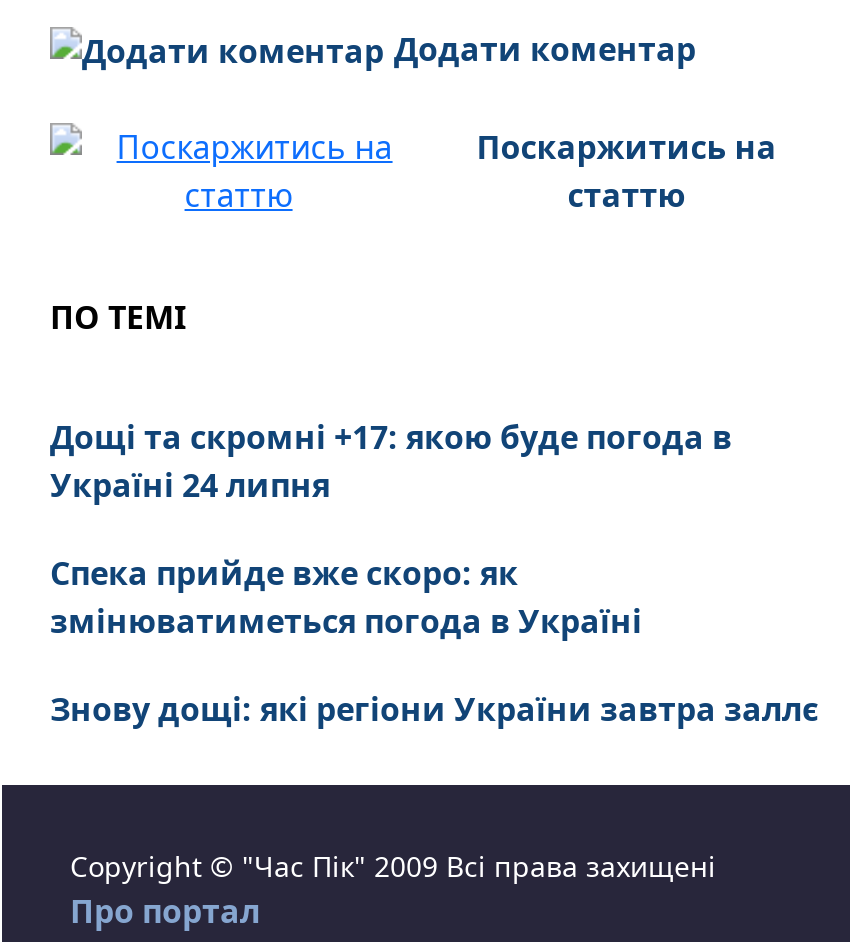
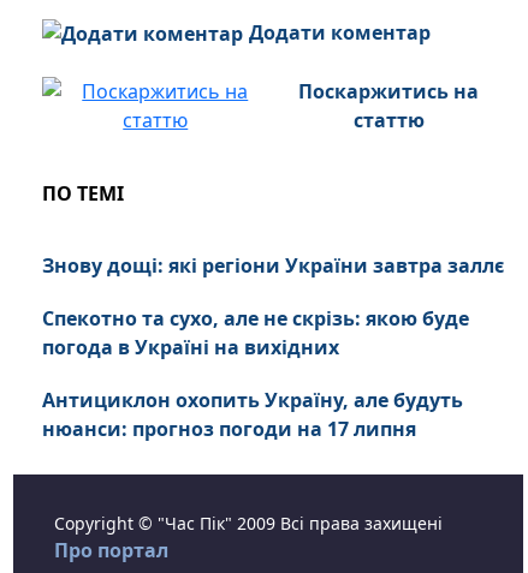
- Дощі та скромні +17: якою буде погода в
- Україні 24 липня
- Спека прийде вже скоро: як
- змінюватиметься погода в Україні

moved up: Знову дощі: які регіони України завтра заллє

+ Спекотно та сухо, але не скрізь: якою буде
+ погода в Україні на вихідних
+ Антициклон охопить Україну, але будуть
+ нюанси: прогноз погоди на 17 липня
